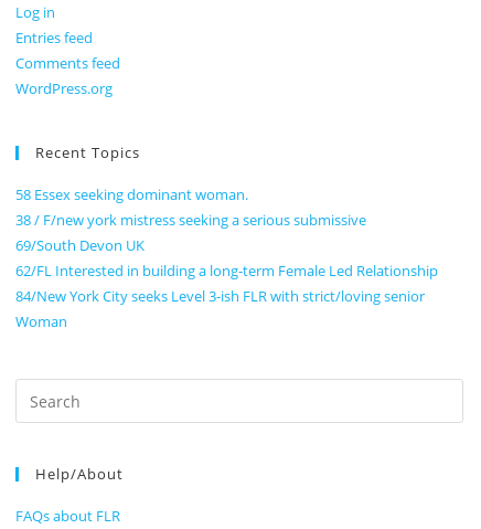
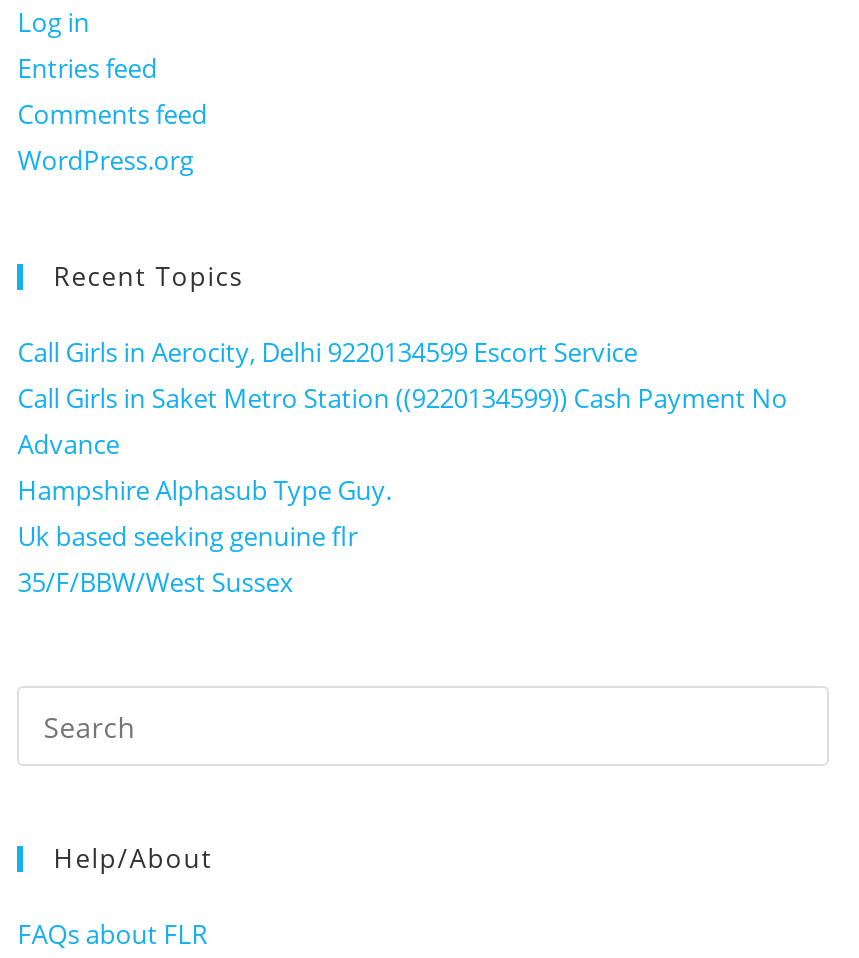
- 58 Essex seeking dominant woman.
- 38 / F/new york mistress seeking a serious submissive
- 69/South Devon UK
- 62/FL Interested in building a long-term Female Led Relationship
- 84/New York City seeks Level 3-ish FLR with strict/loving senior
- Woman
+ Call Girls in Aerocity, Delhi 9220134599 Escort Service
+ Call Girls in Saket Metro Station ((9220134599)) Cash Payment No
+ Advance
+ Hampshire Alphasub Type Guy.
+ Uk based seeking genuine flr
+ 35/F/BBW/West Sussex
